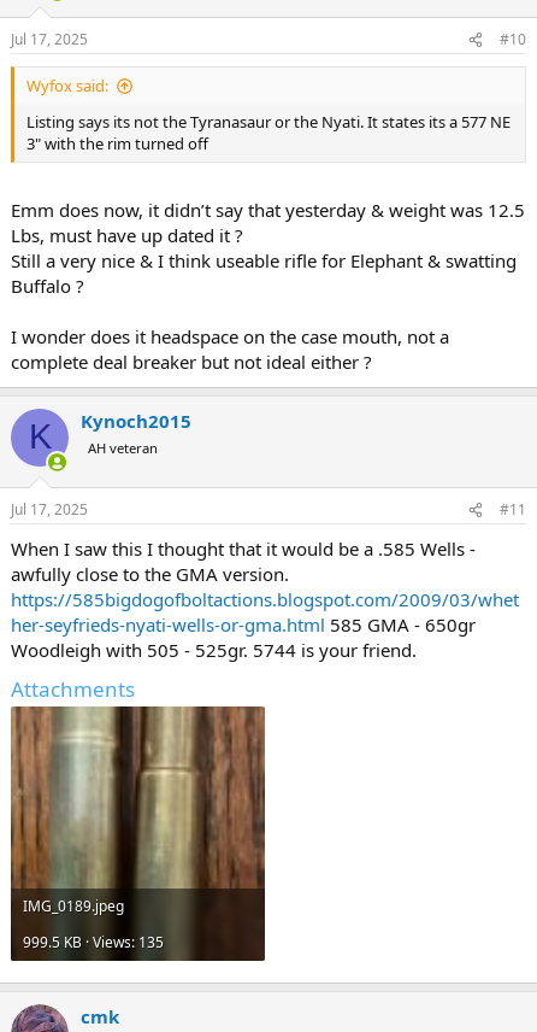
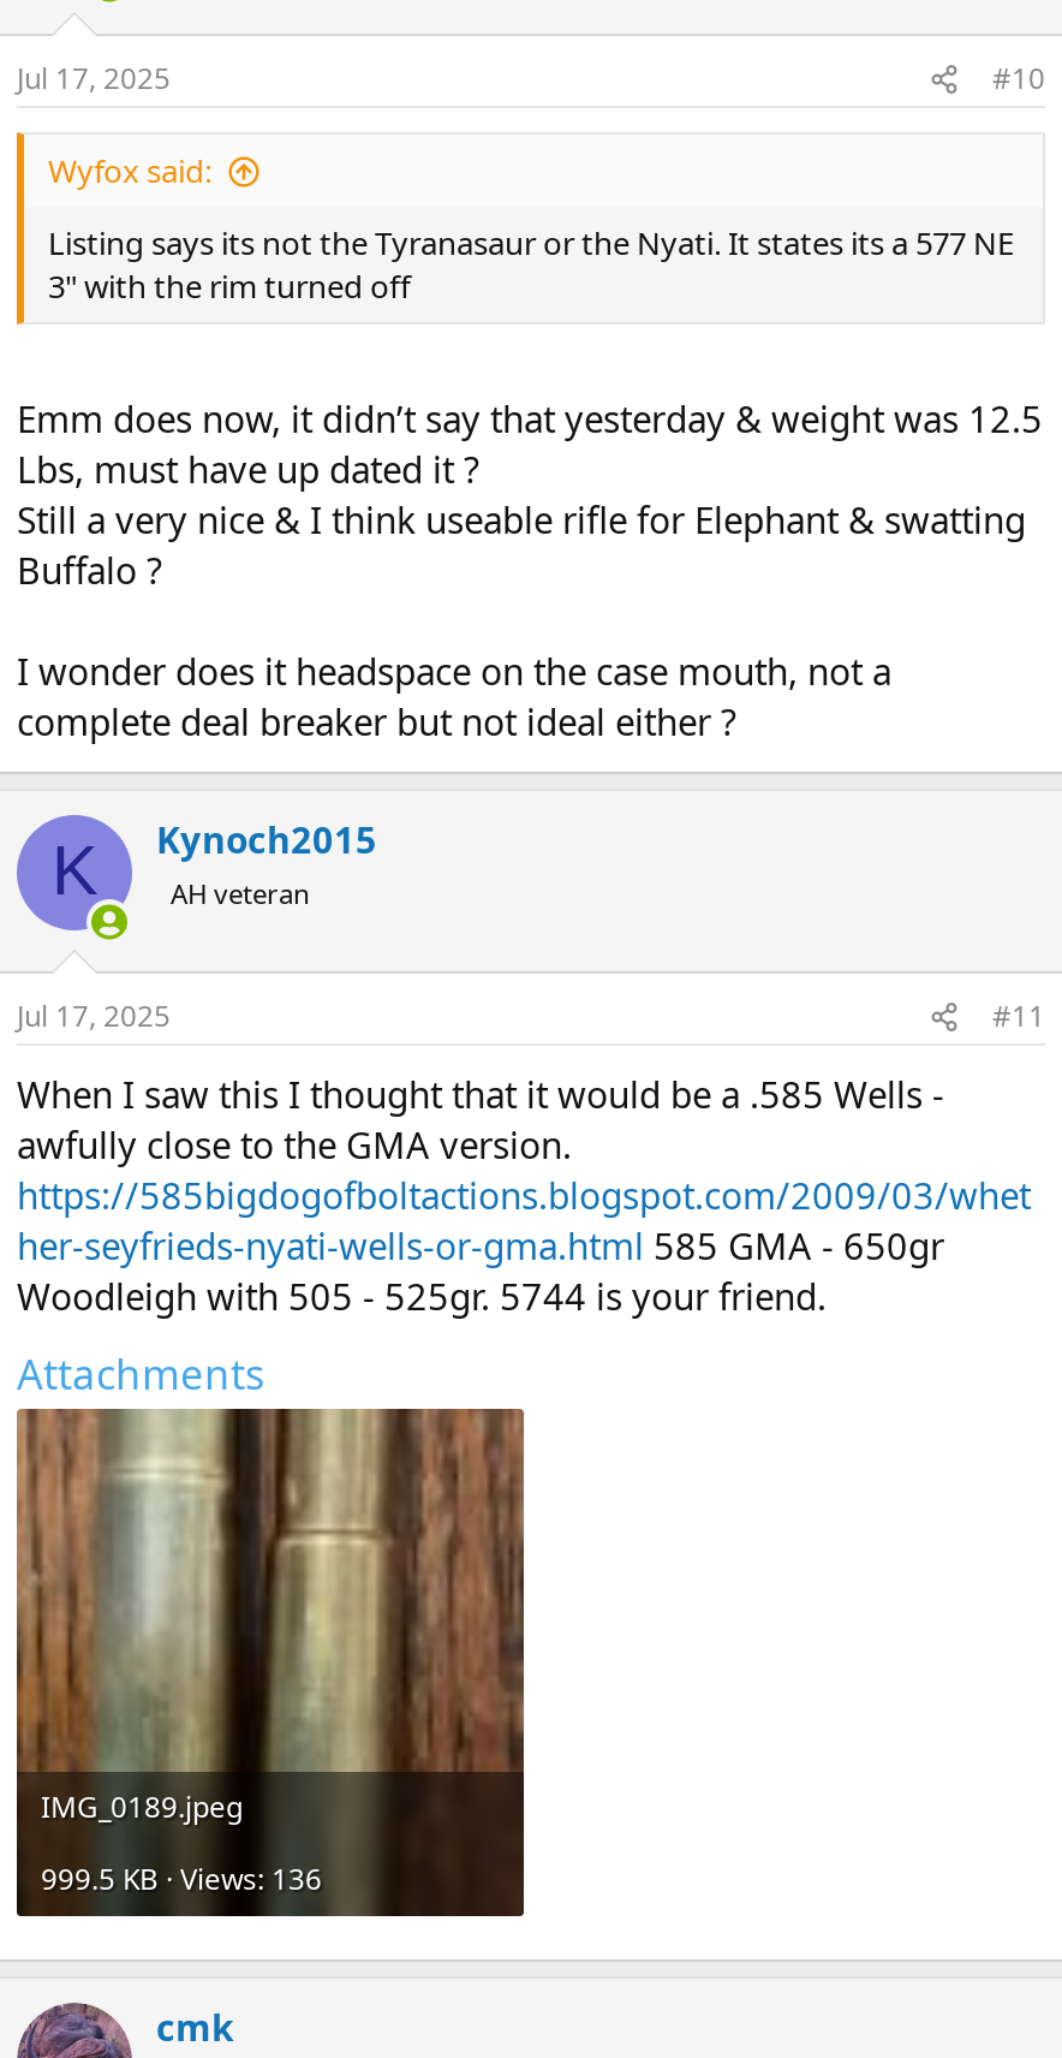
- 999.5 KB · Views: 135
+ 999.5 KB · Views: 136
